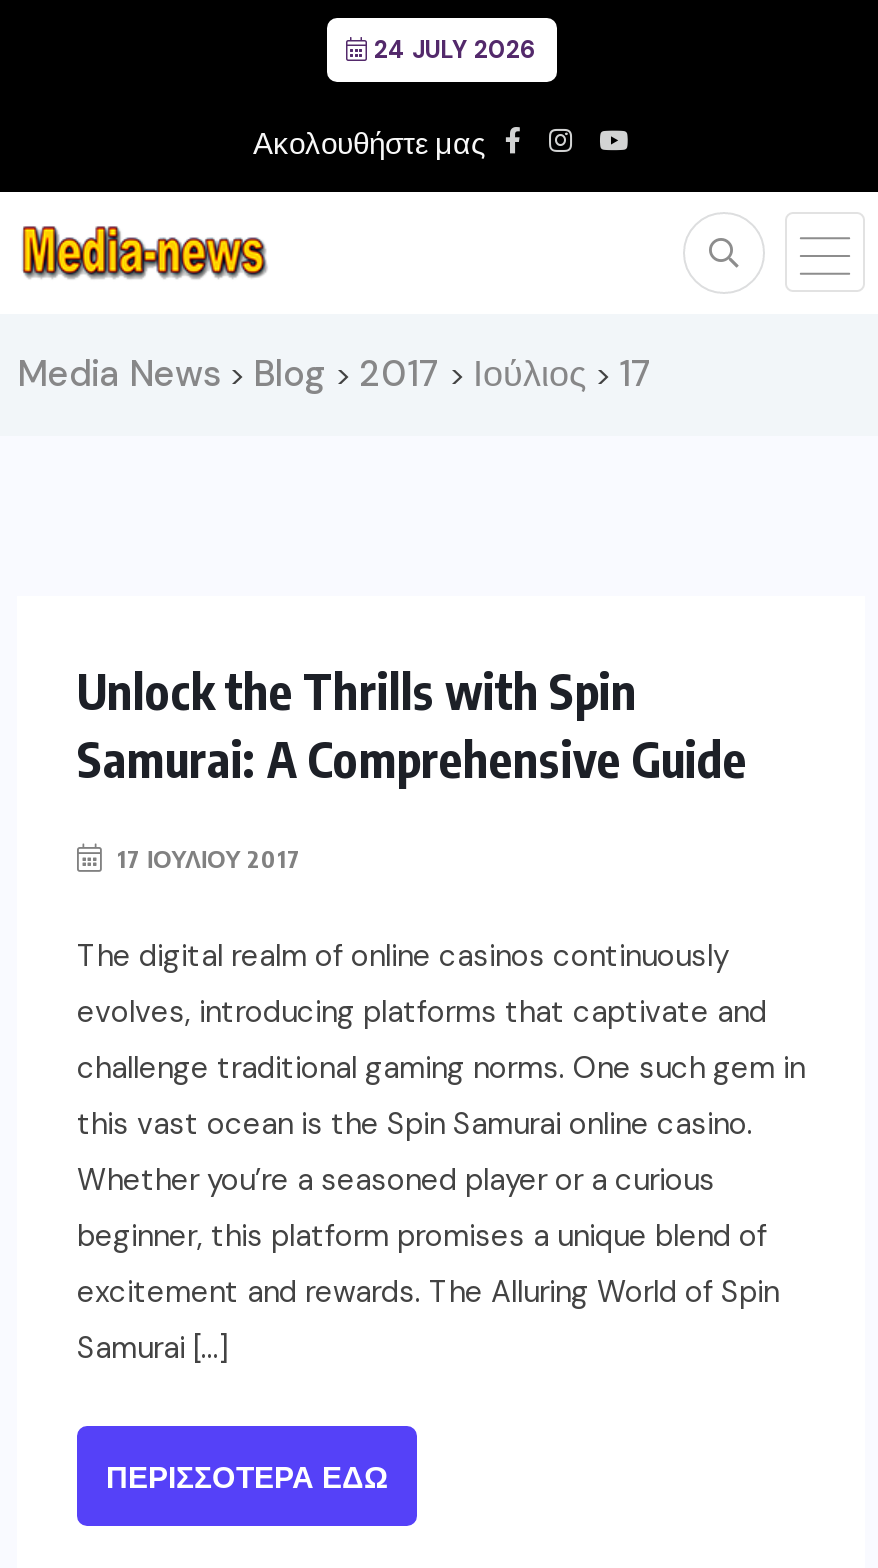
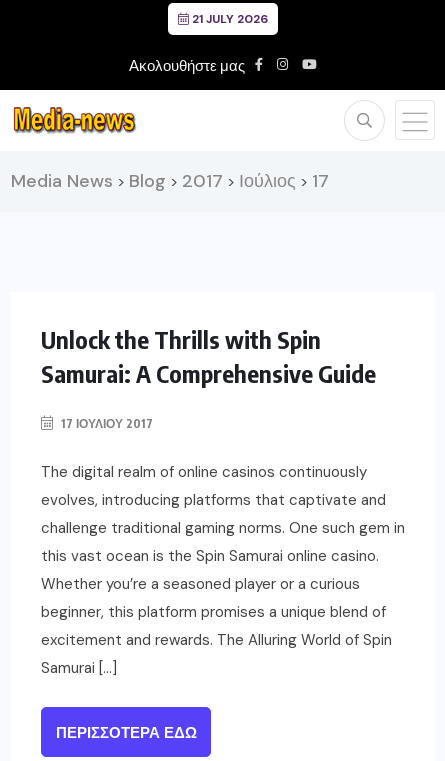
- 24 JULY 2026
+ 21 JULY 2026
